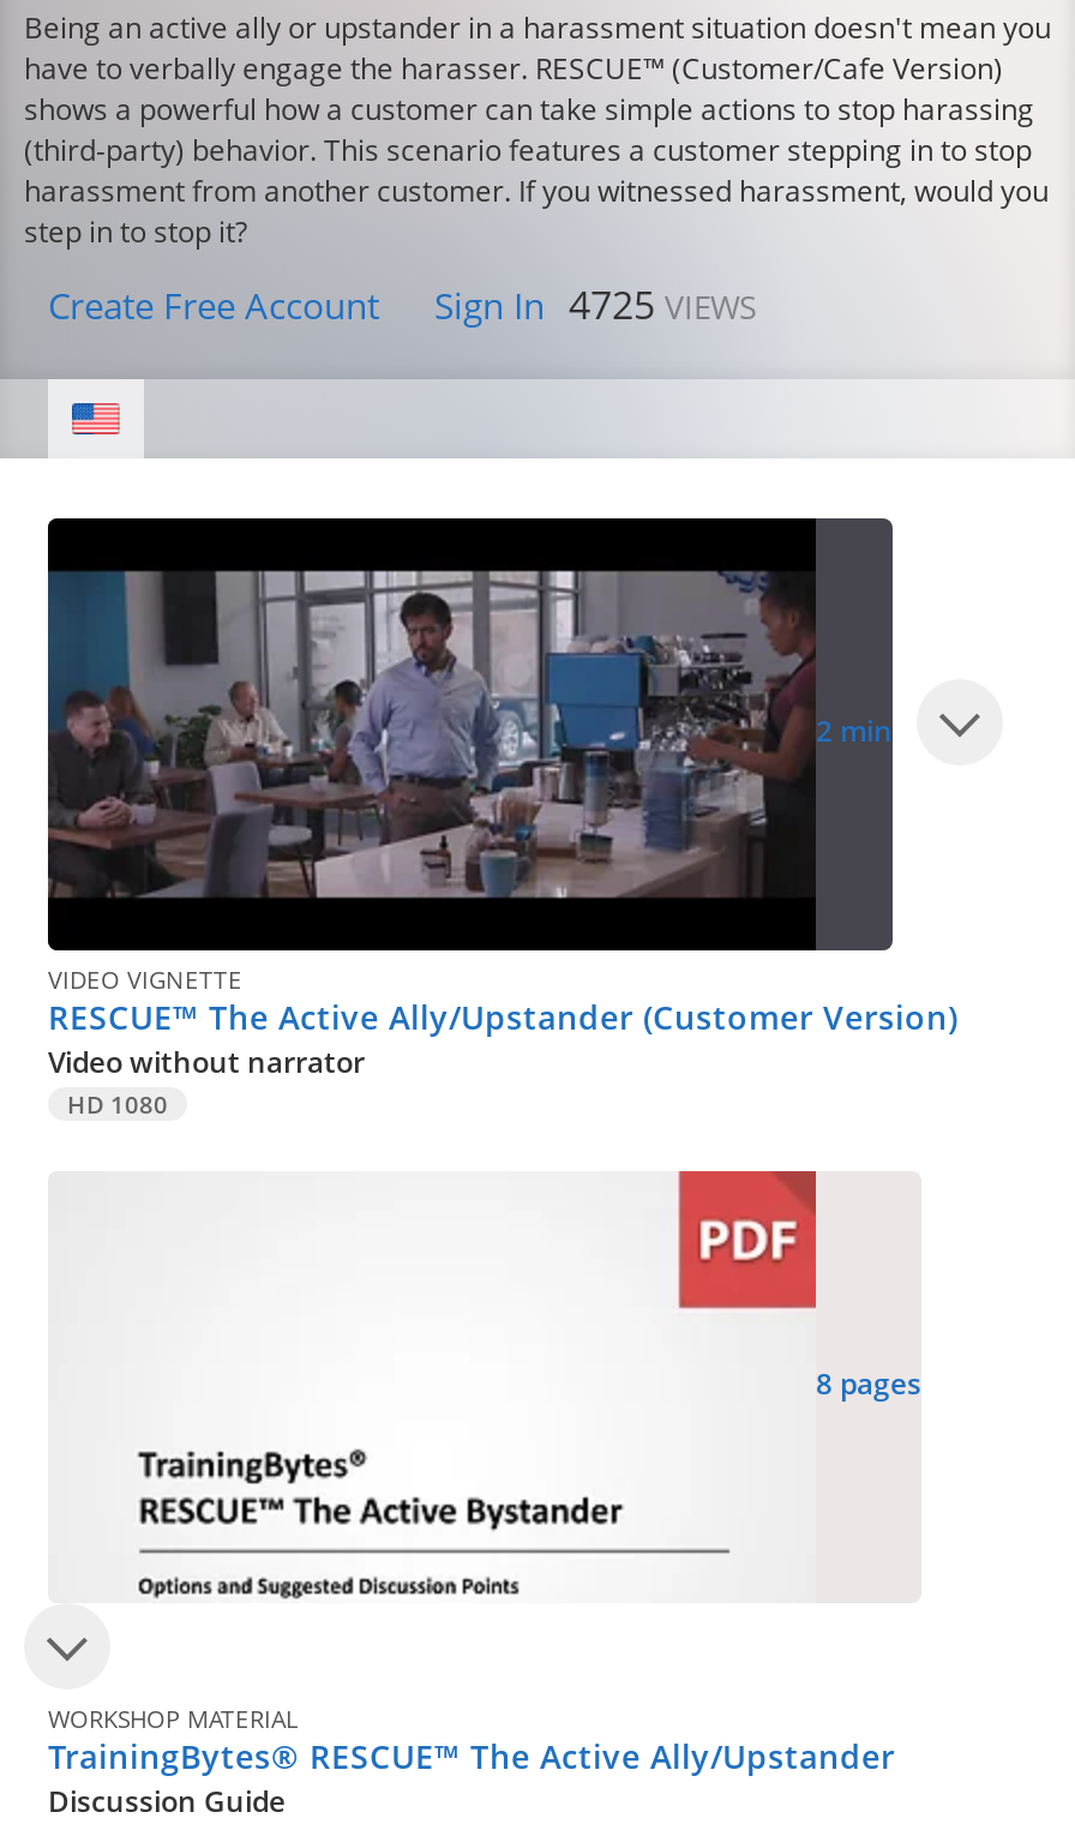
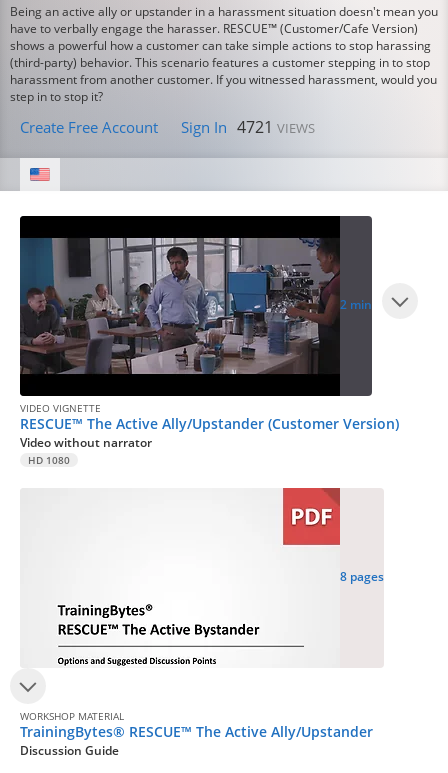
- Create Free Account Sign In 4725 VIEWS
+ Create Free Account Sign In 4721 VIEWS
